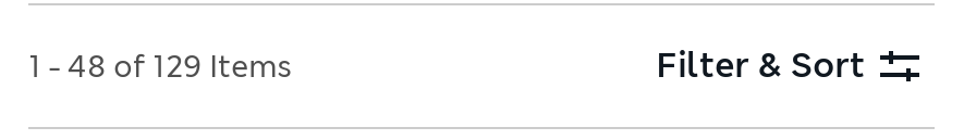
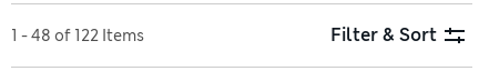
- 1 - 48 of 129 Items
+ 1 - 48 of 122 Items
